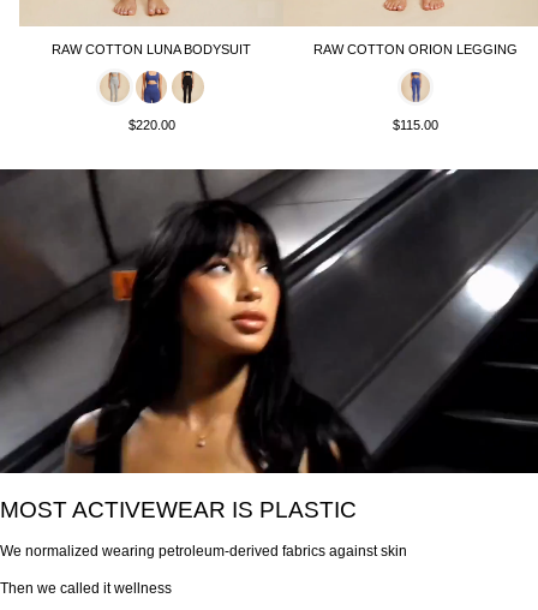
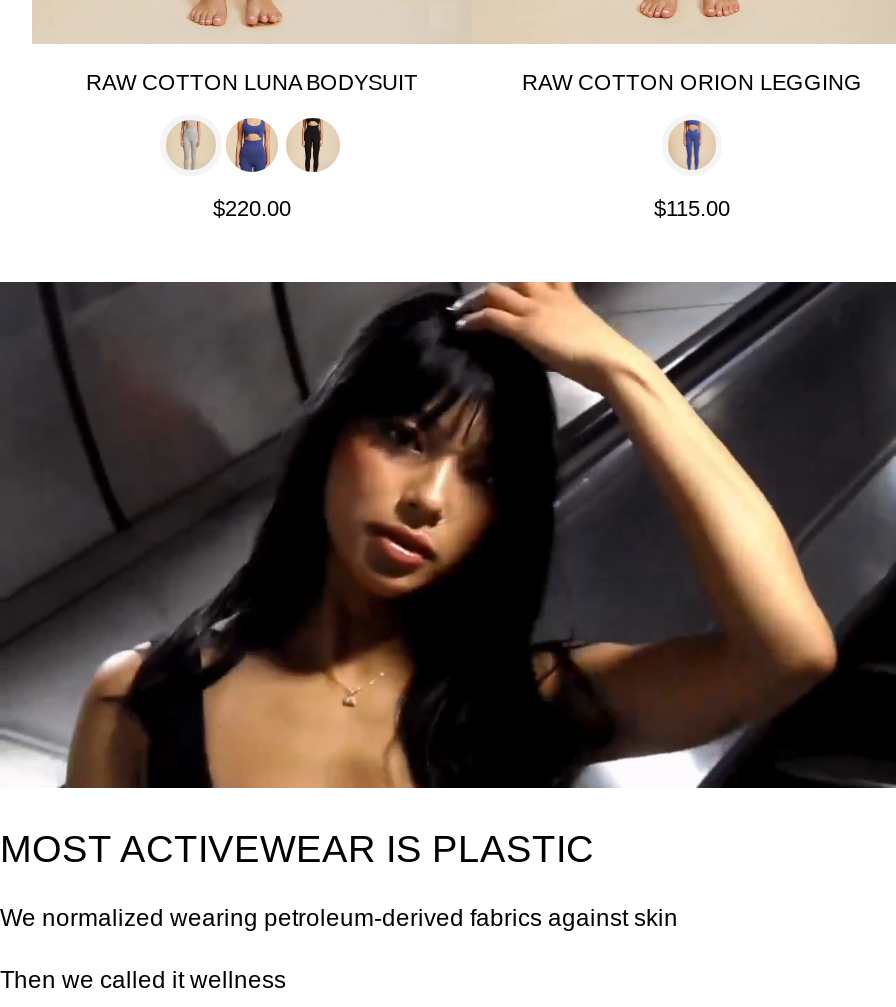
- [image]
+ [image]
